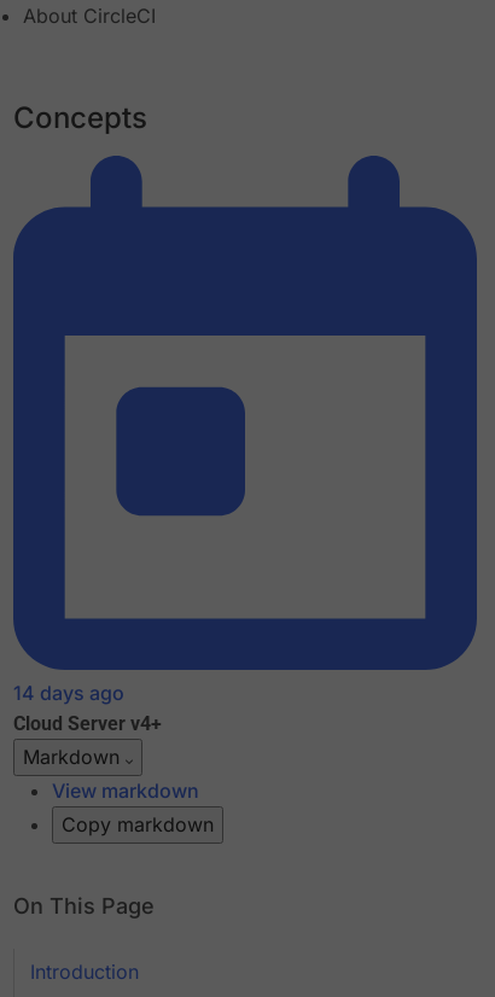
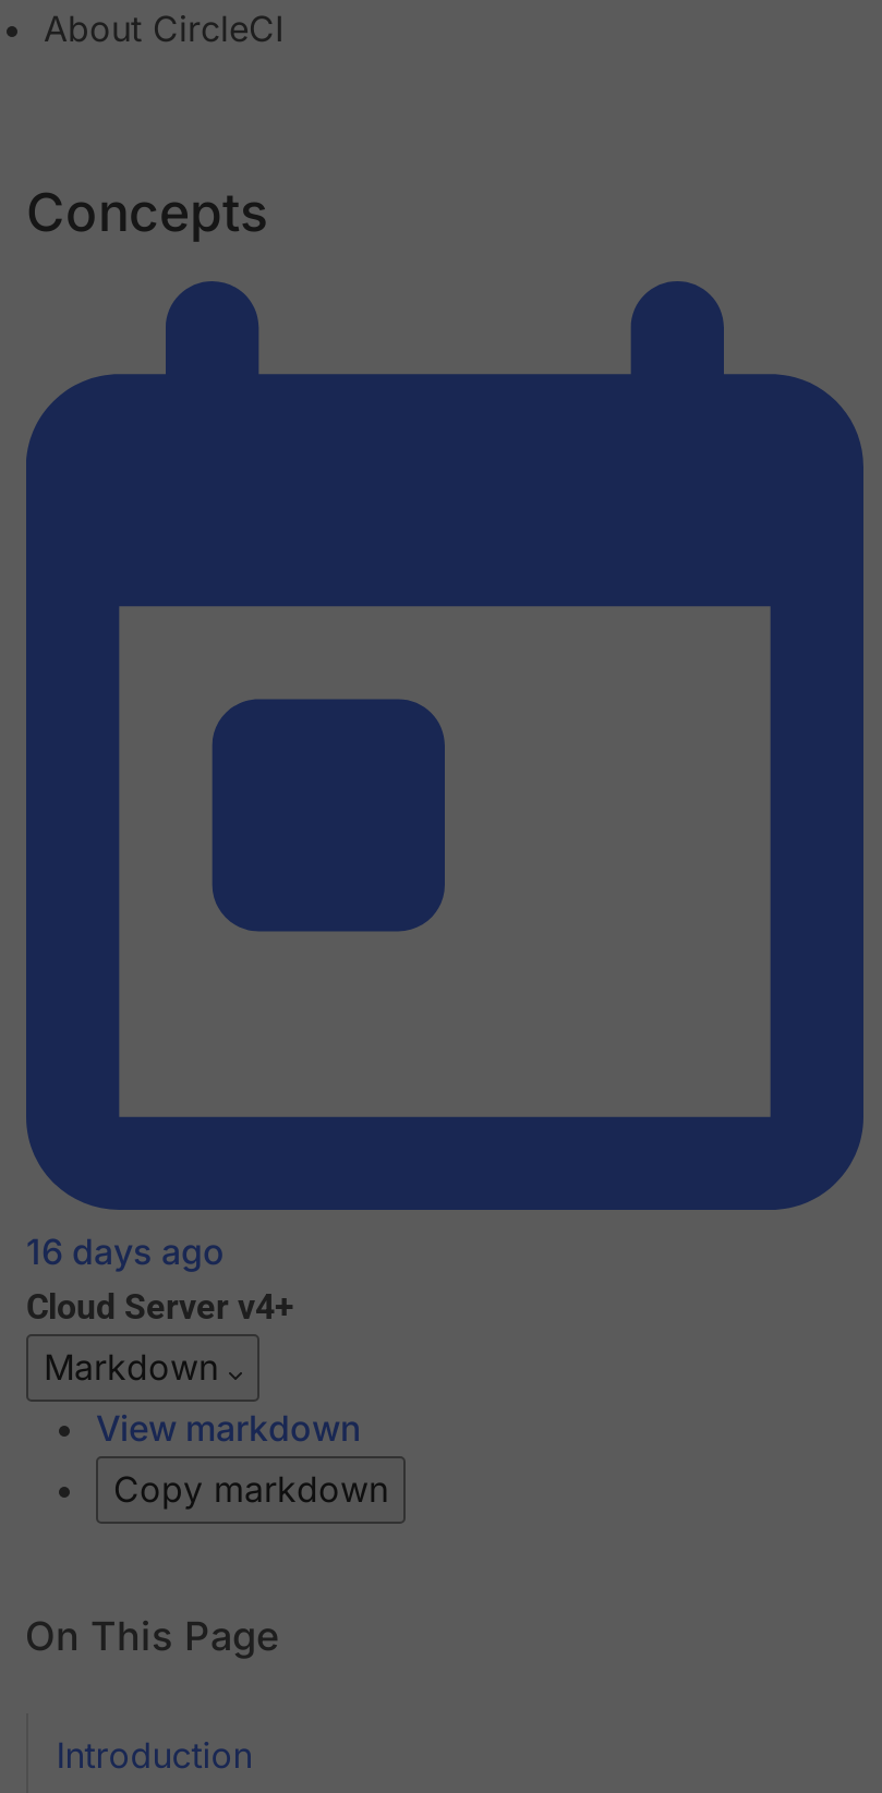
- 14 days ago
+ 16 days ago
